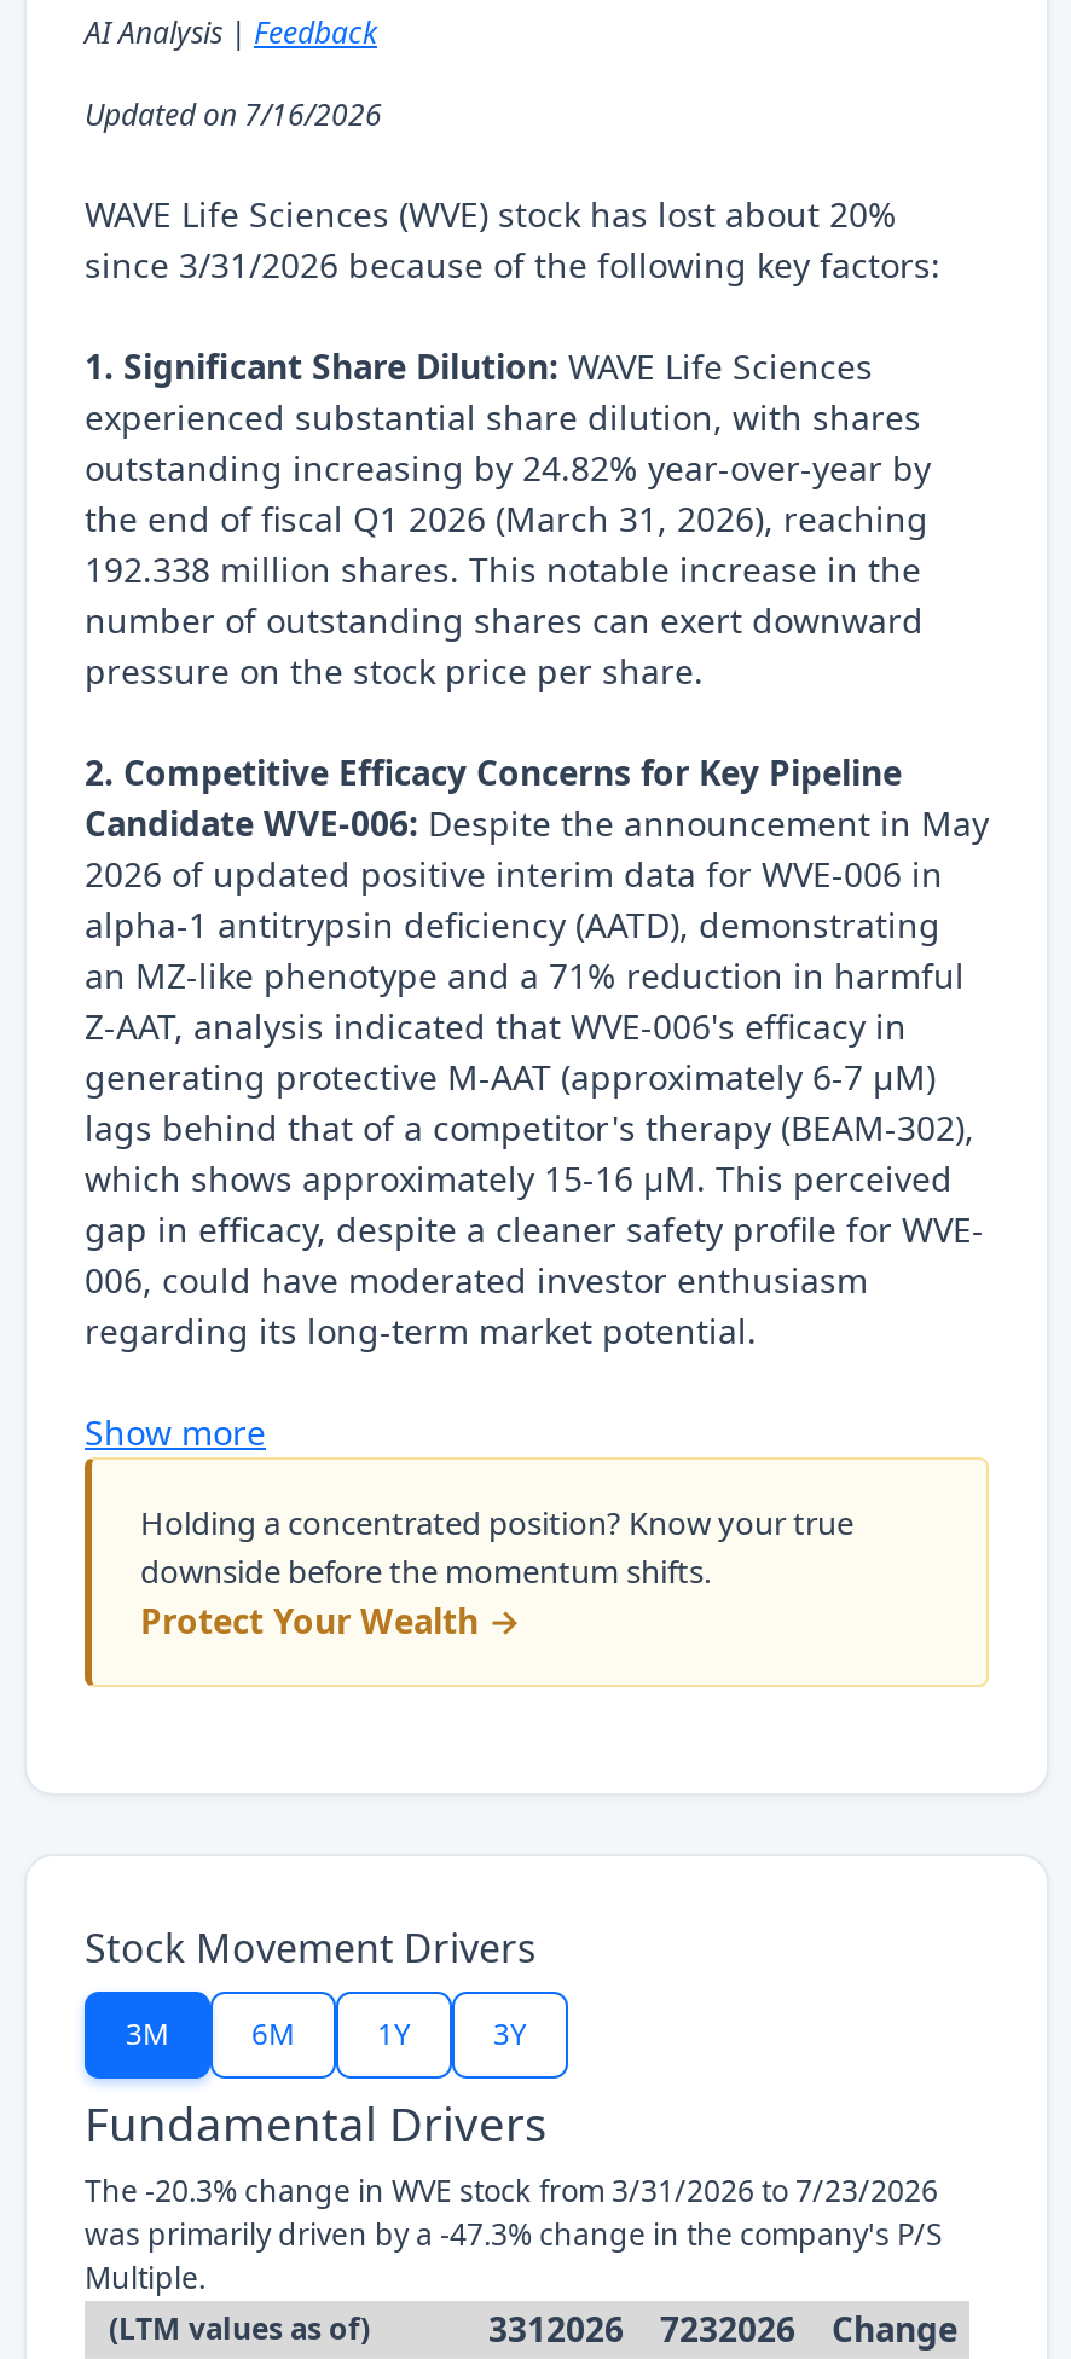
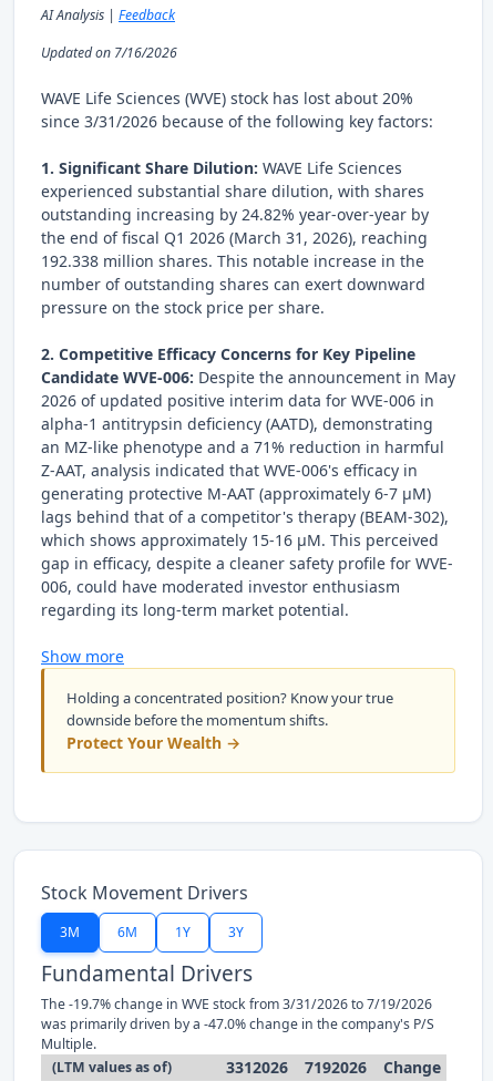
- The -20.3% change in WVE stock from 3/31/2026 to 7/23/2026
+ The -19.7% change in WVE stock from 3/31/2026 to 7/19/2026

- was primarily driven by a -47.3% change in the company's P/S
+ was primarily driven by a -47.0% change in the company's P/S

- 3312026 7232026 Change
+ 3312026 7192026 Change
